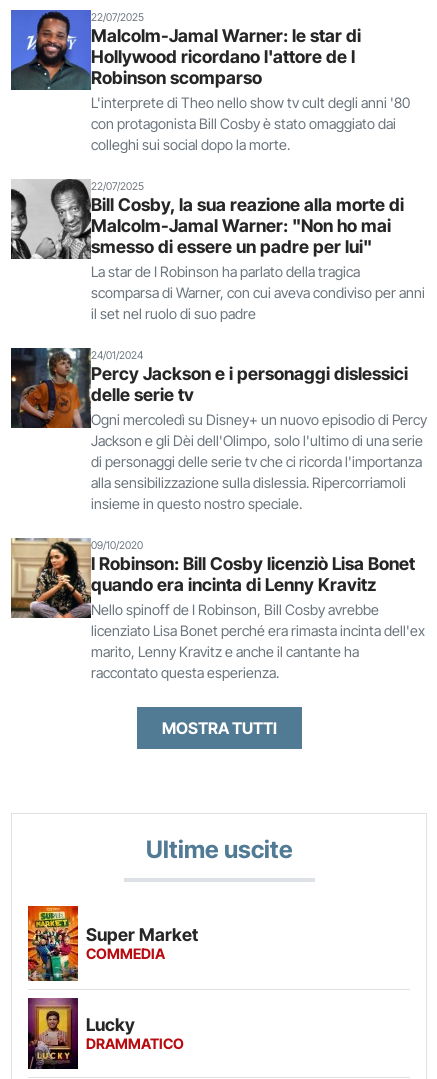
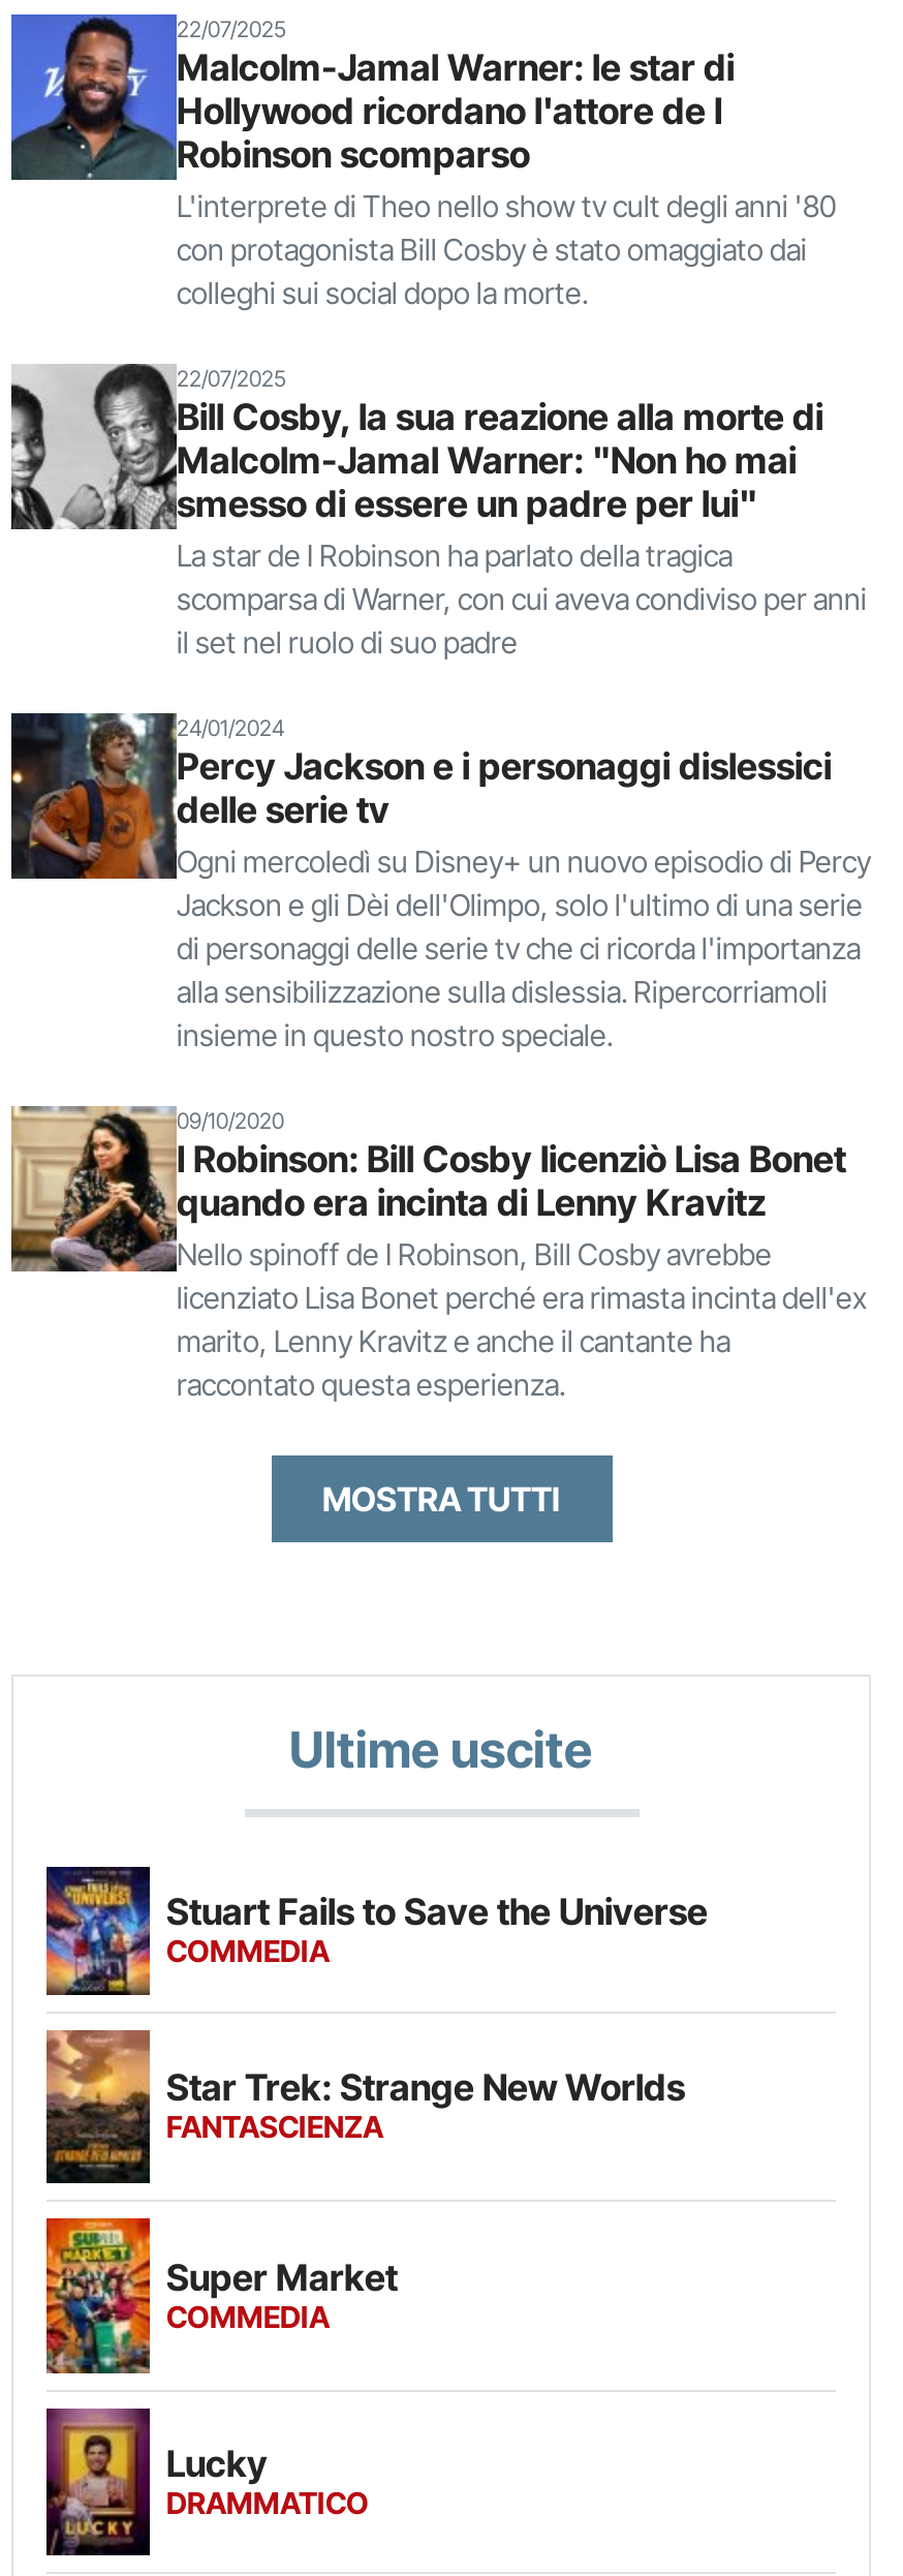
+ [image]
+ Stuart Fails to Save the Universe
+ COMMEDIA
+ Star Trek: Strange New Worlds
+ FANTASCIENZA

+ [image]
